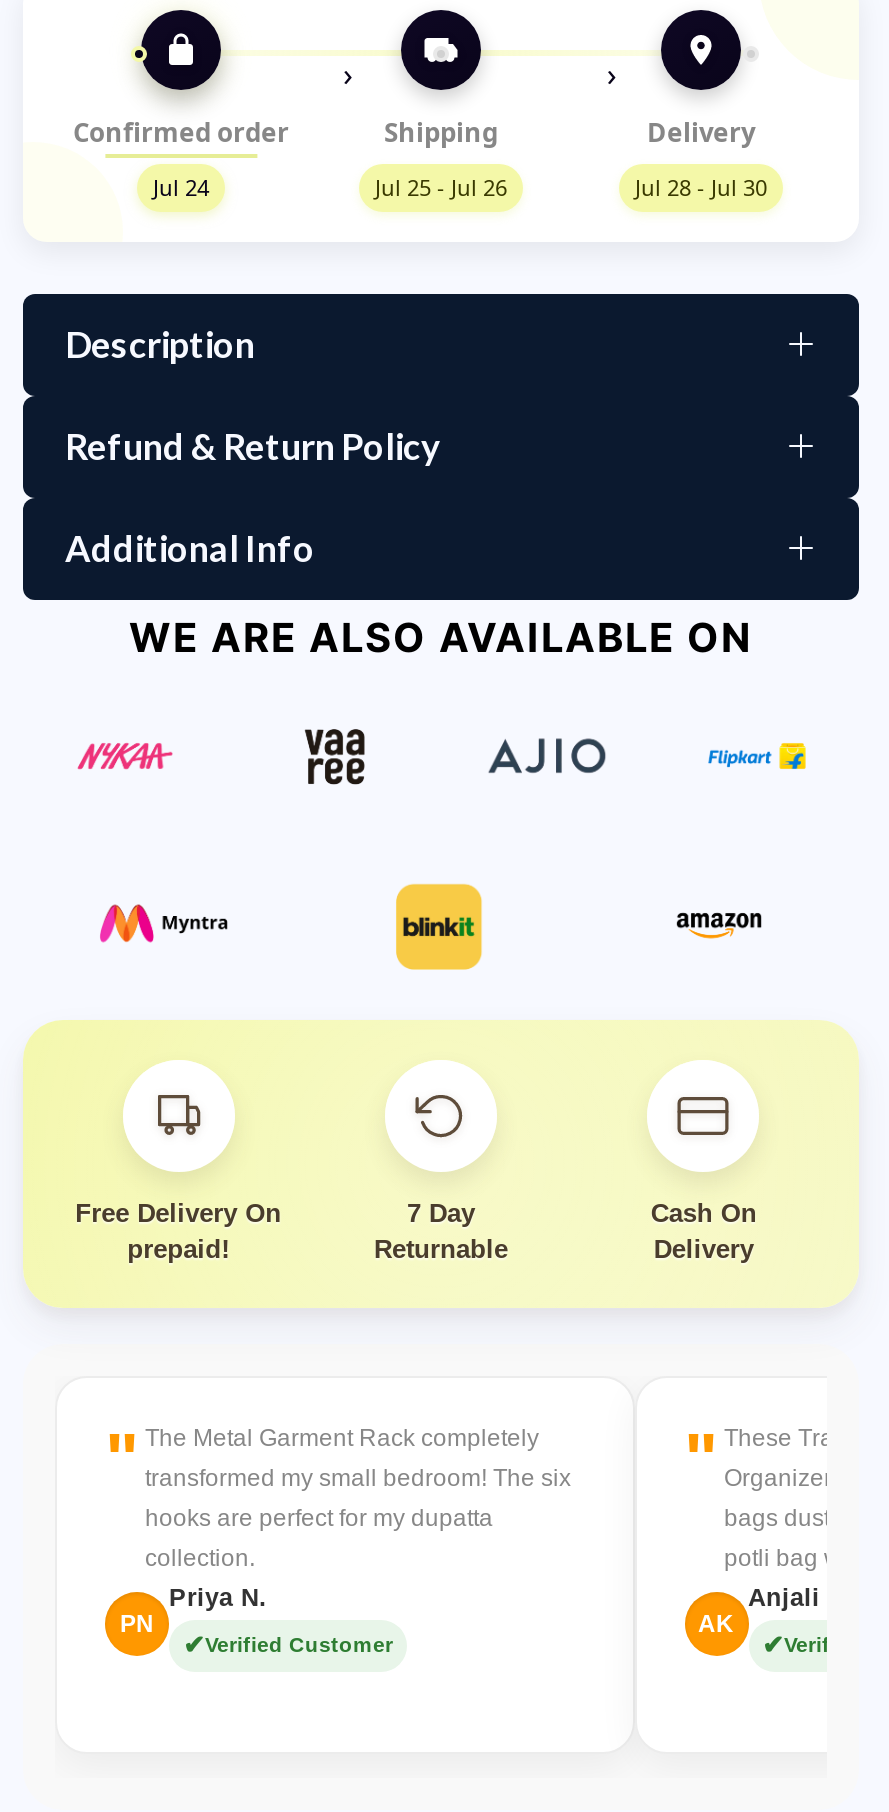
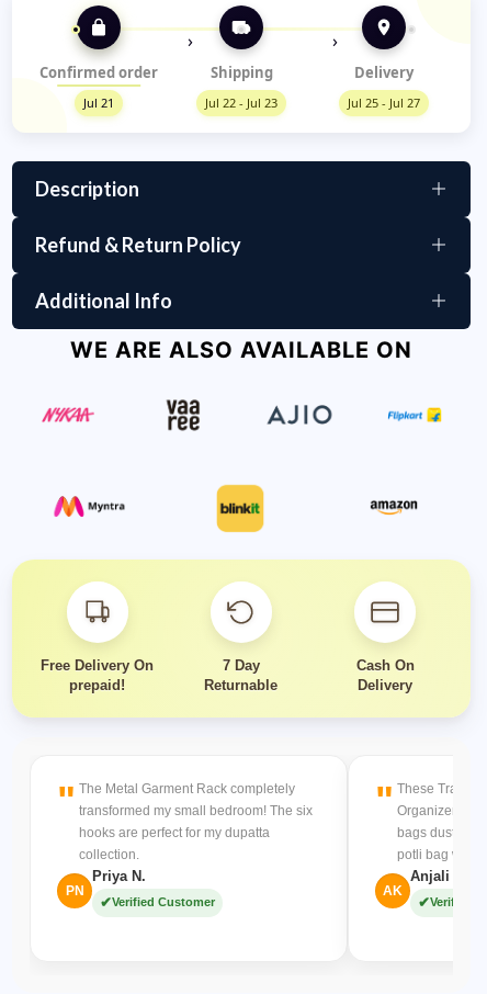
- Jul 24
+ Jul 21

- Jul 25 - Jul 26
+ Jul 22 - Jul 23

- Jul 28 - Jul 30
+ Jul 25 - Jul 27
